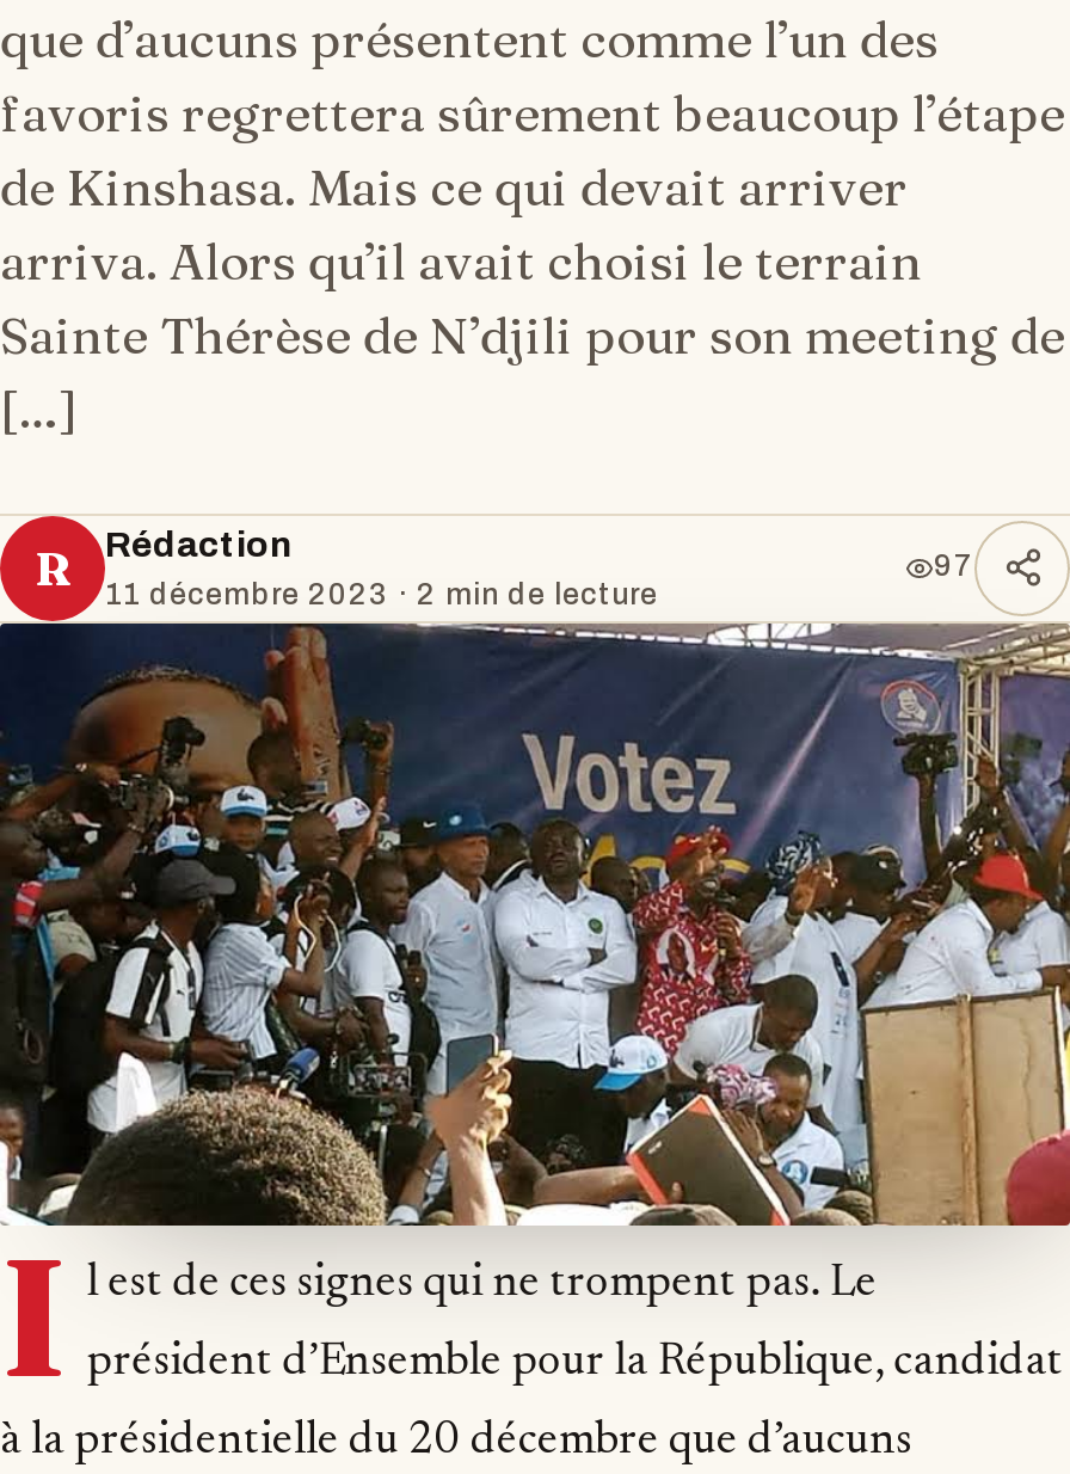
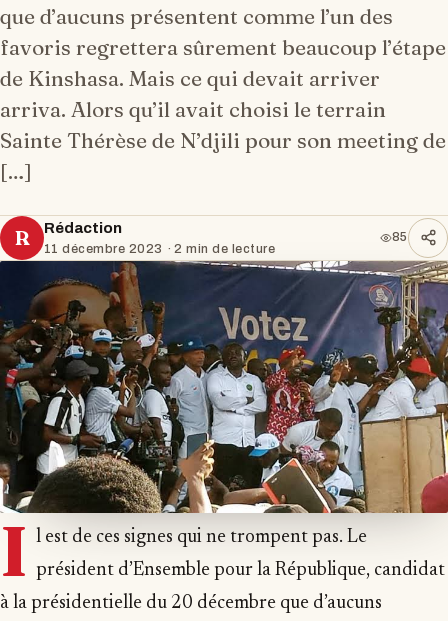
- 97
+ 85
